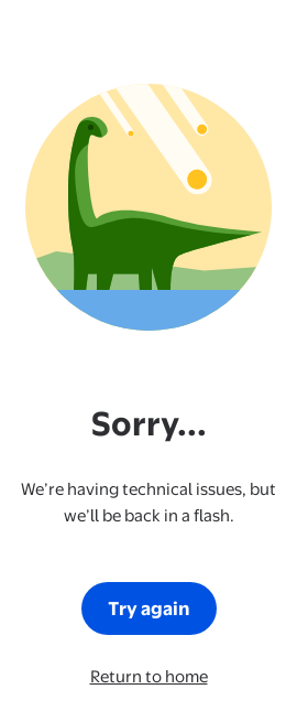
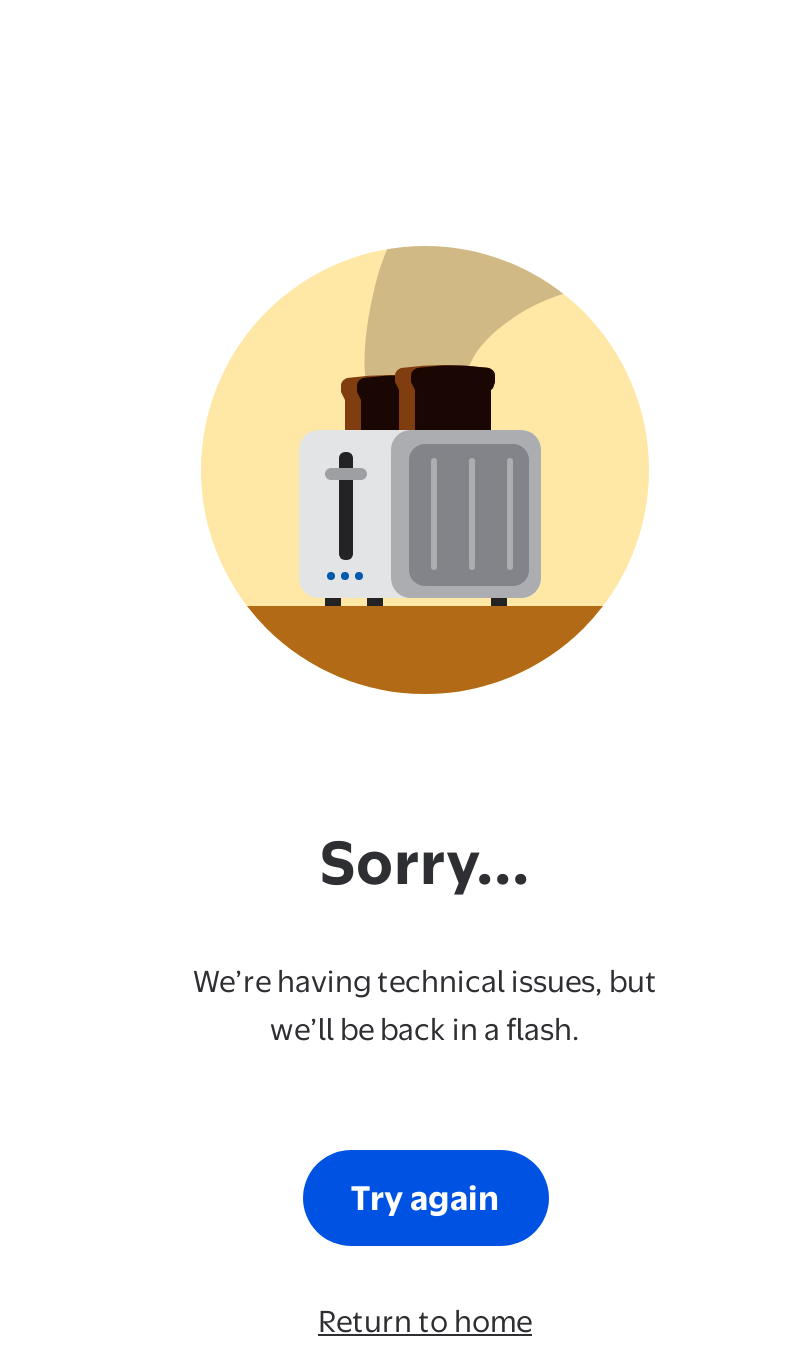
- [image]
+ [image]
